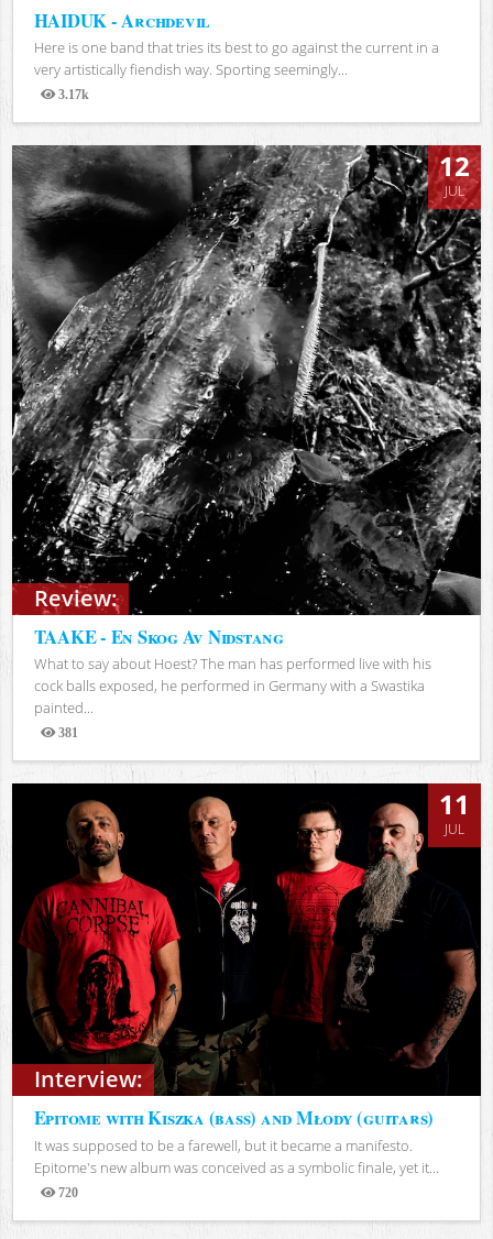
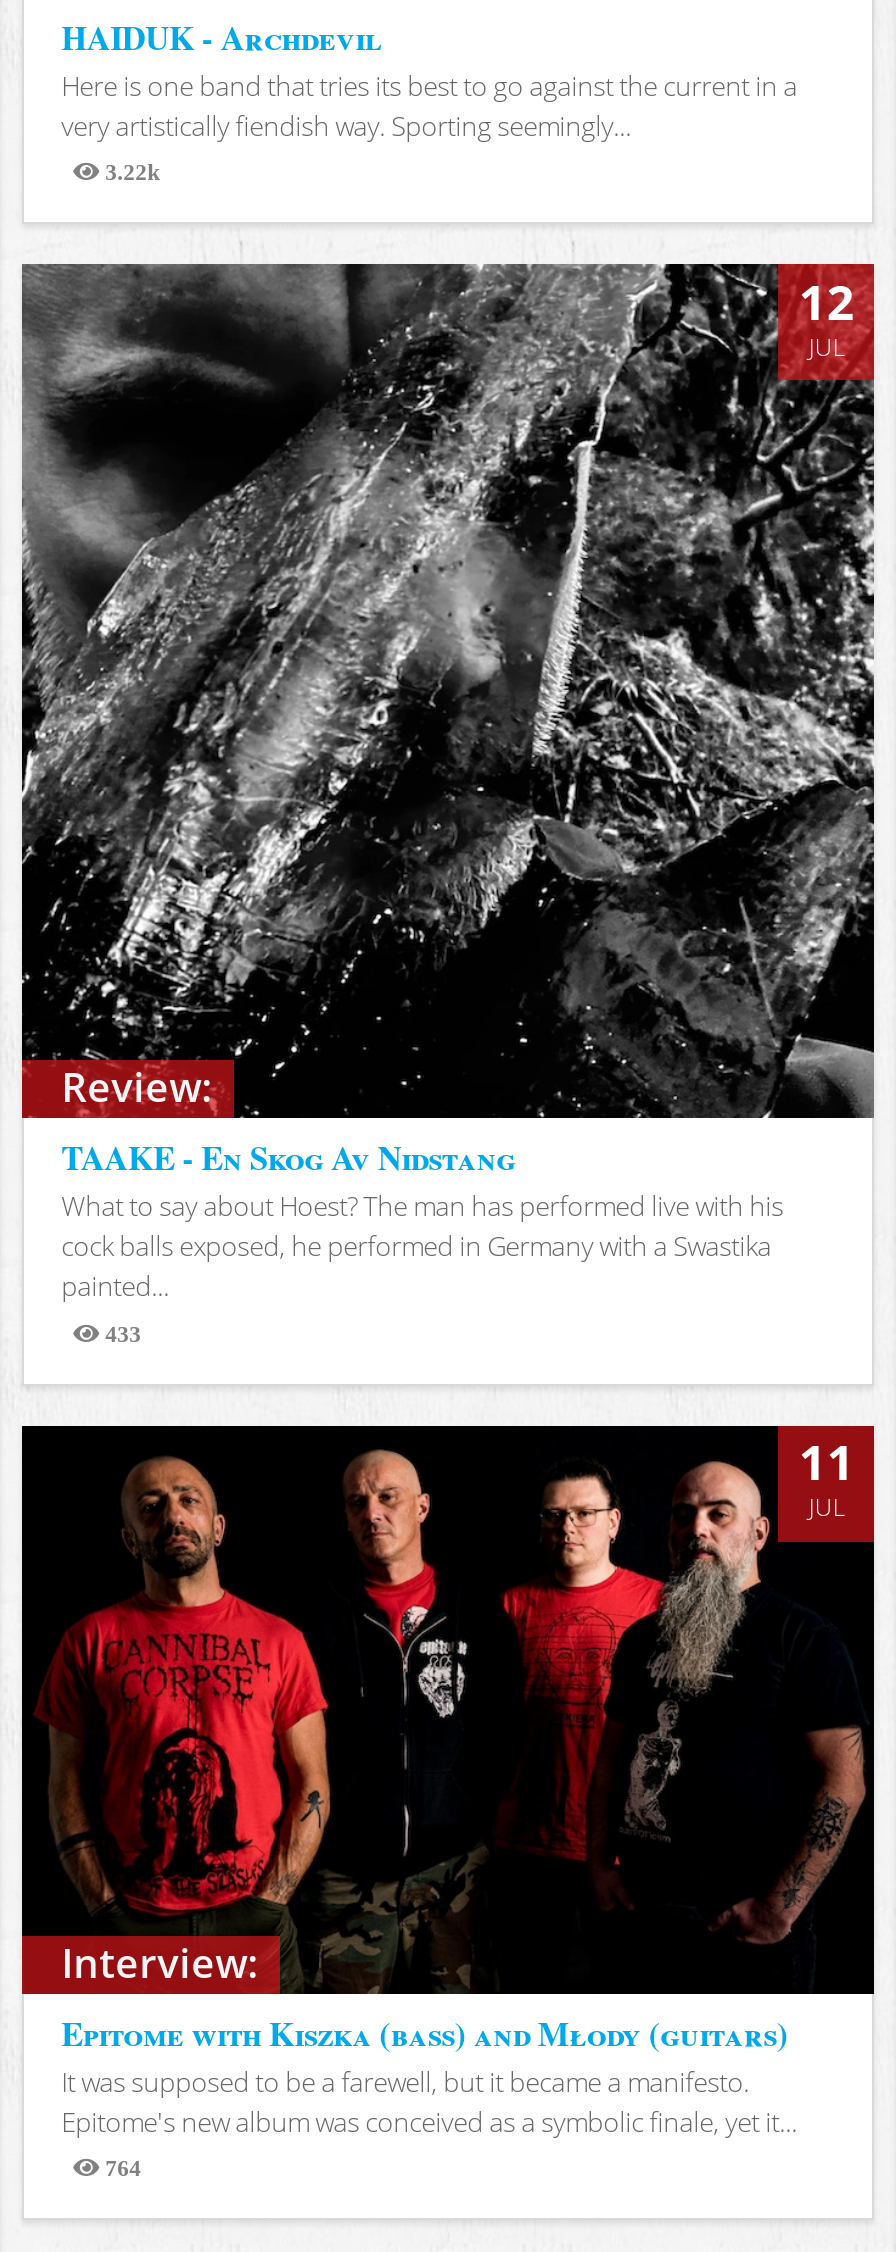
- 3.17k
+ 3.22k

- 381
+ 433

- 720
+ 764
